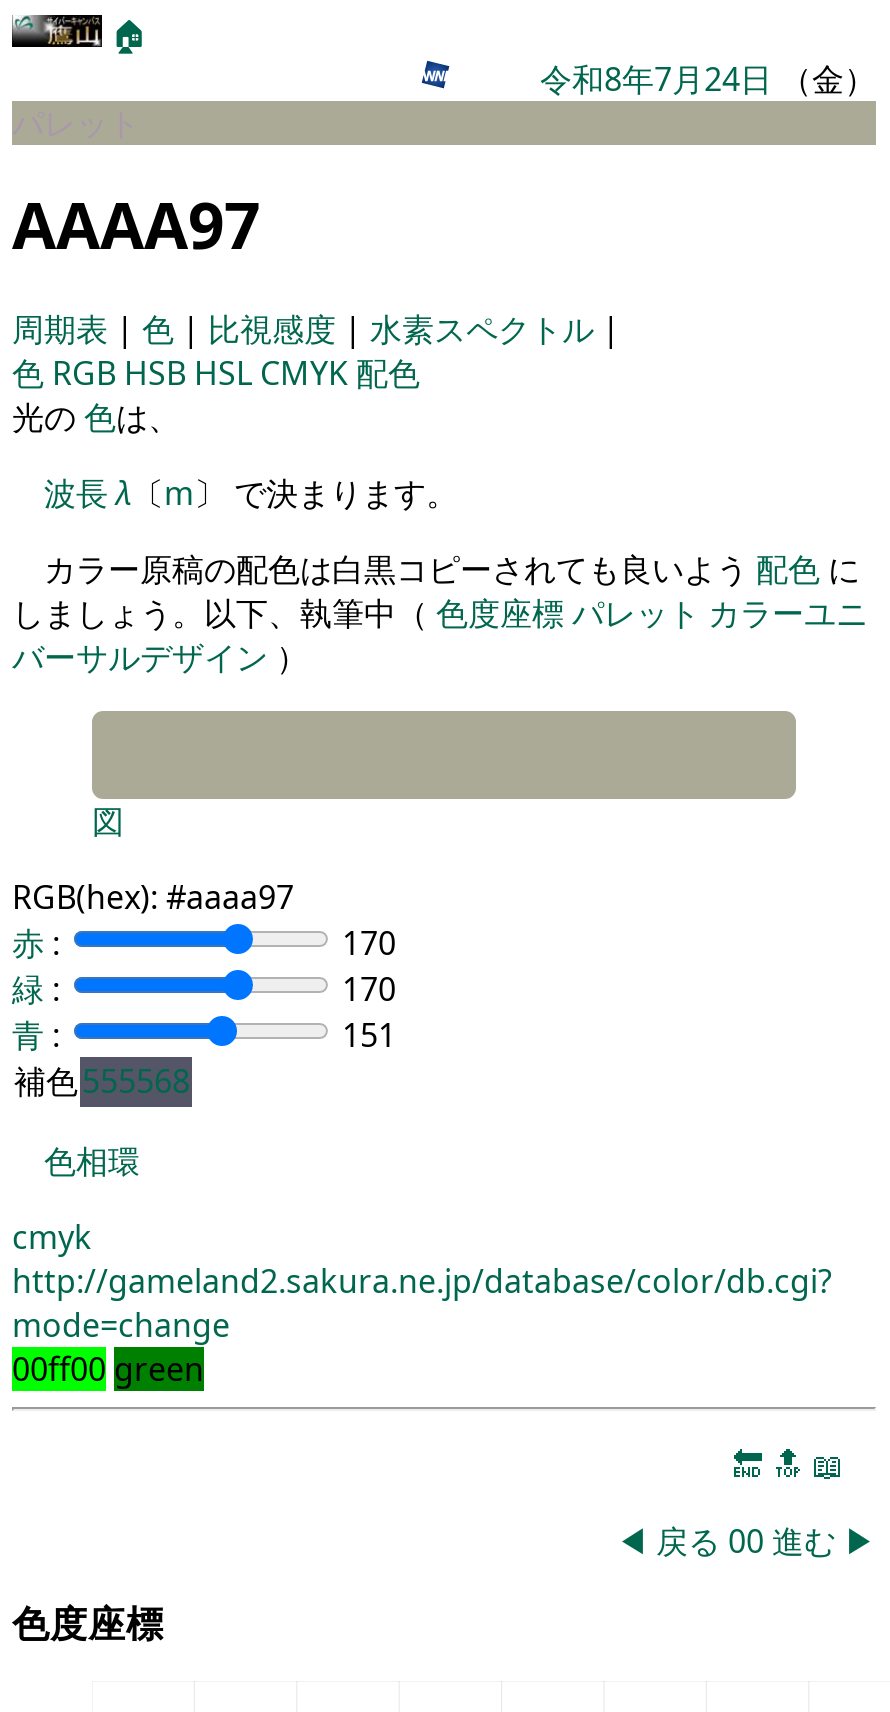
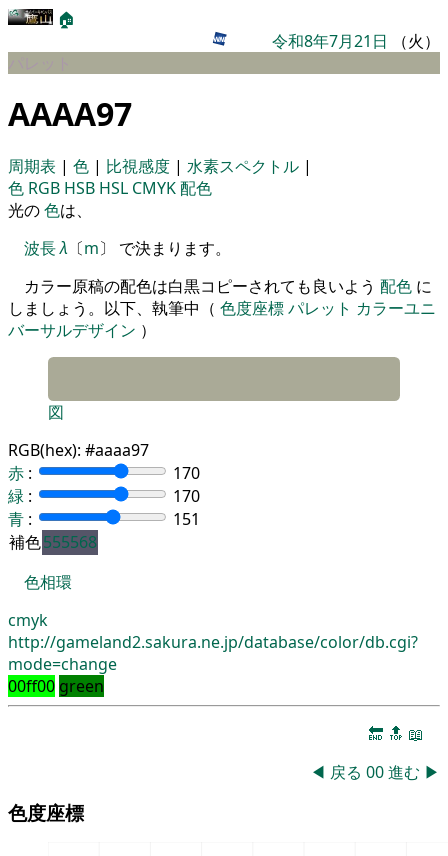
- 令和8年7月24日（金）
+ 令和8年7月21日（火）
